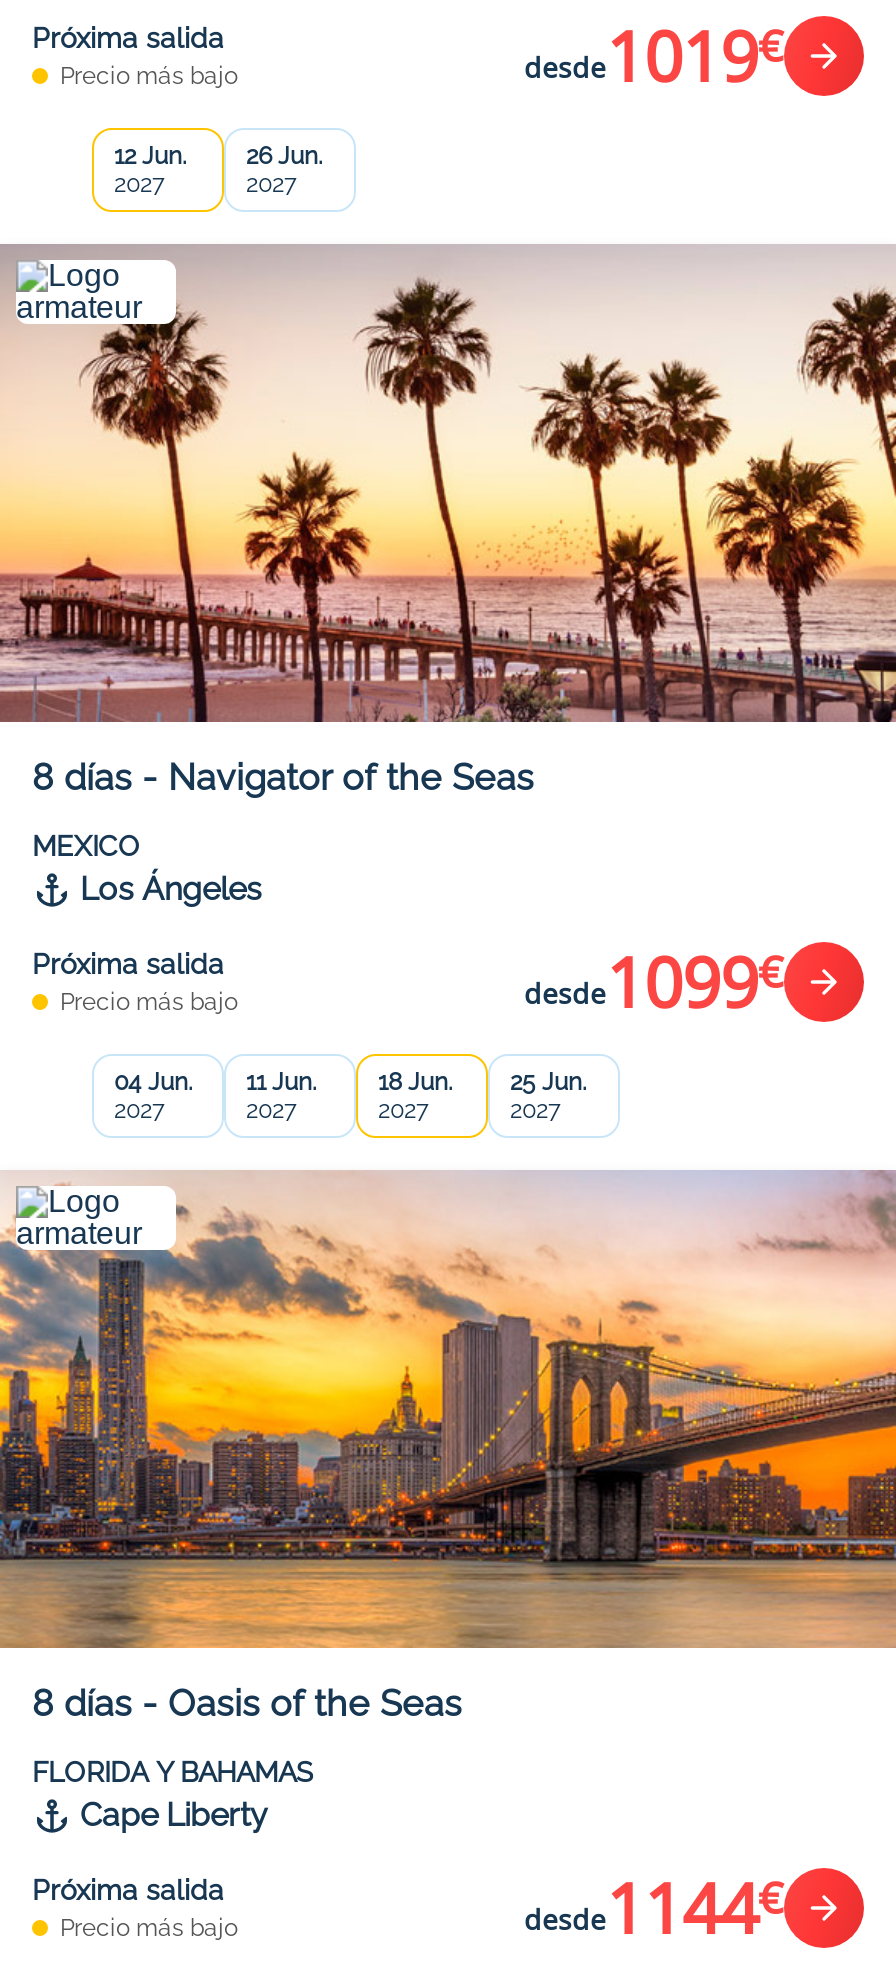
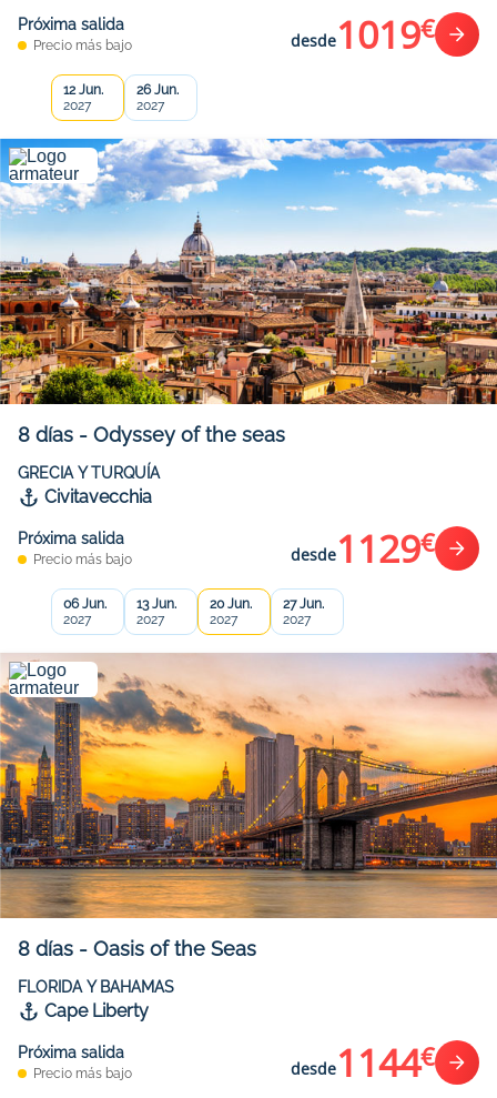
- [image]
- 8 días - Navigator of the Seas
+ [image]
+ 8 días - Odyssey of the seas

- MEXICO
- Los Ángeles
+ GRECIA Y TURQUÍA
+ Civitavecchia

- desde1099€
+ desde1129€

- 04 Jun.
+ 06 Jun.

- 11 Jun.
+ 13 Jun.

- 18 Jun.
+ 20 Jun.

- 25 Jun.
+ 27 Jun.
